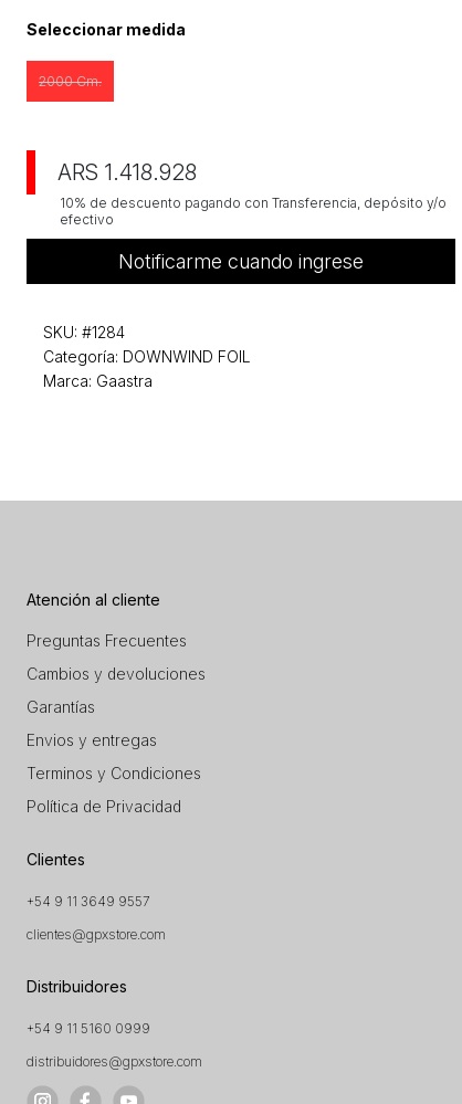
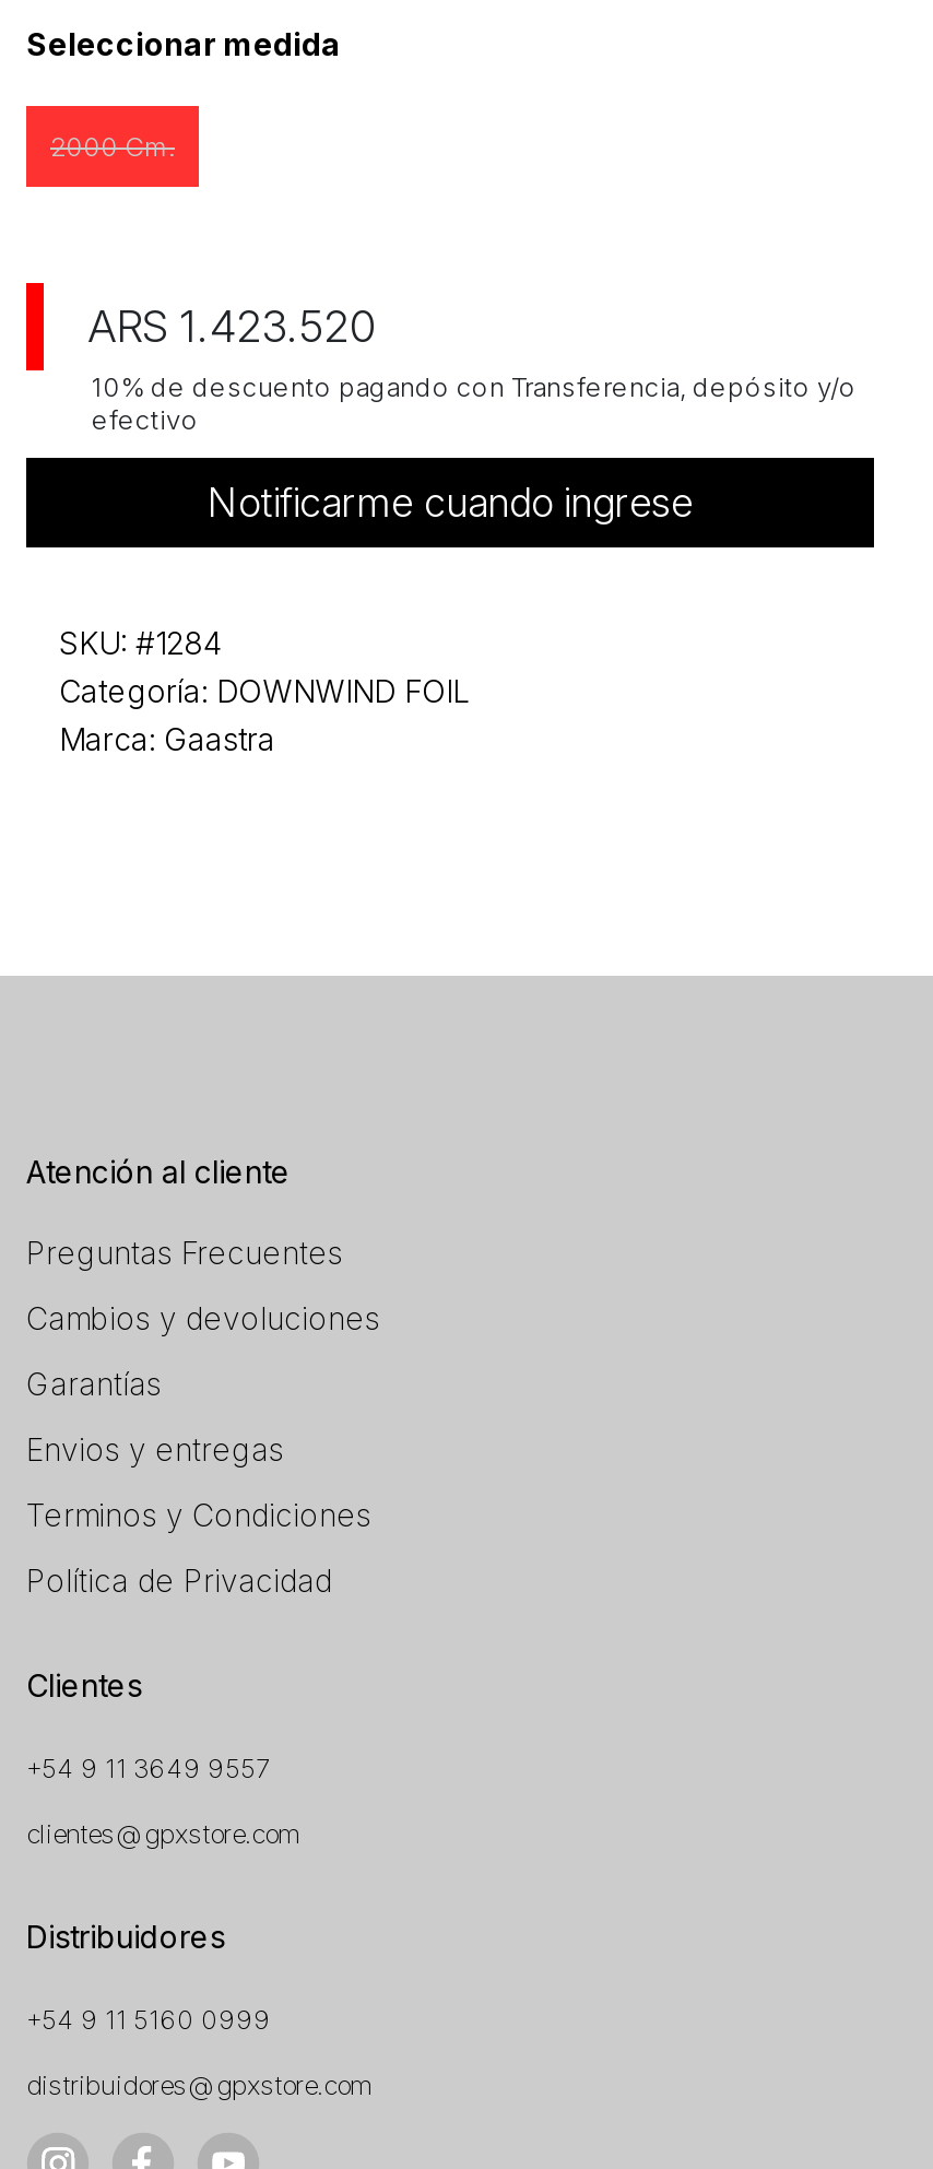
- ARS 1.418.928
+ ARS 1.423.520
